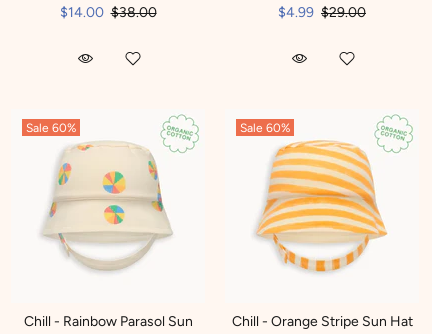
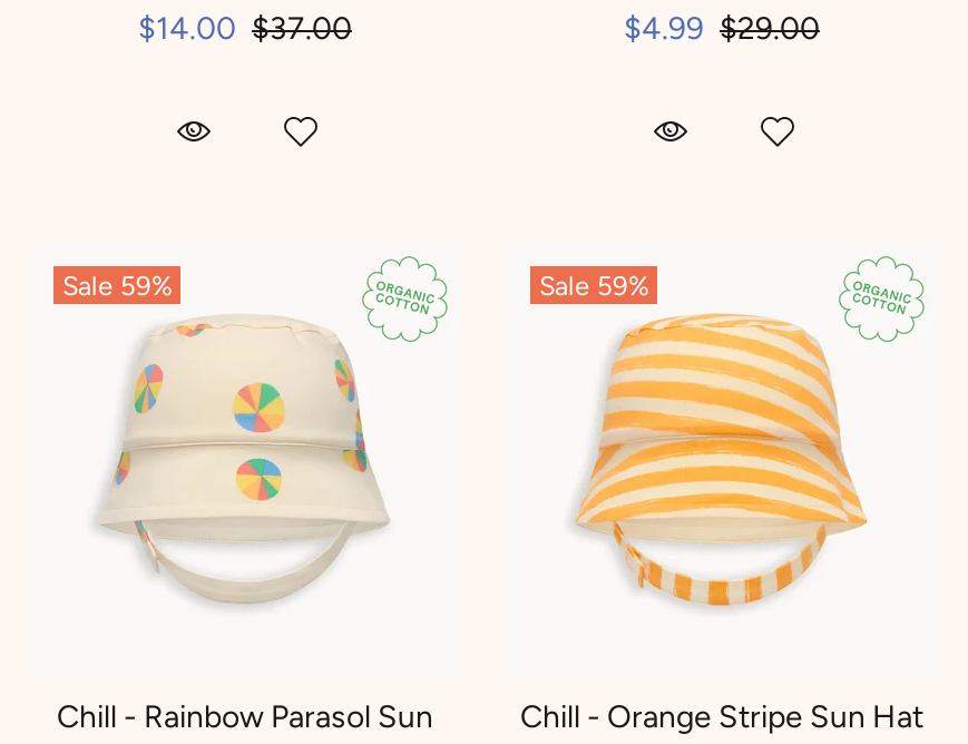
- $14.00 $38.00
+ $14.00 $37.00

- Sale 60%
+ Sale 59%

- Sale 60%
+ Sale 59%
